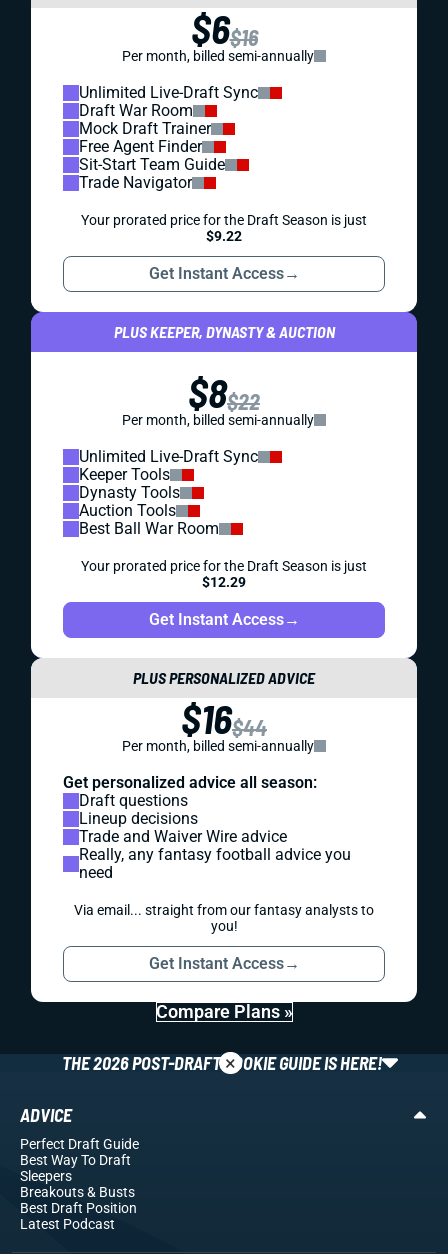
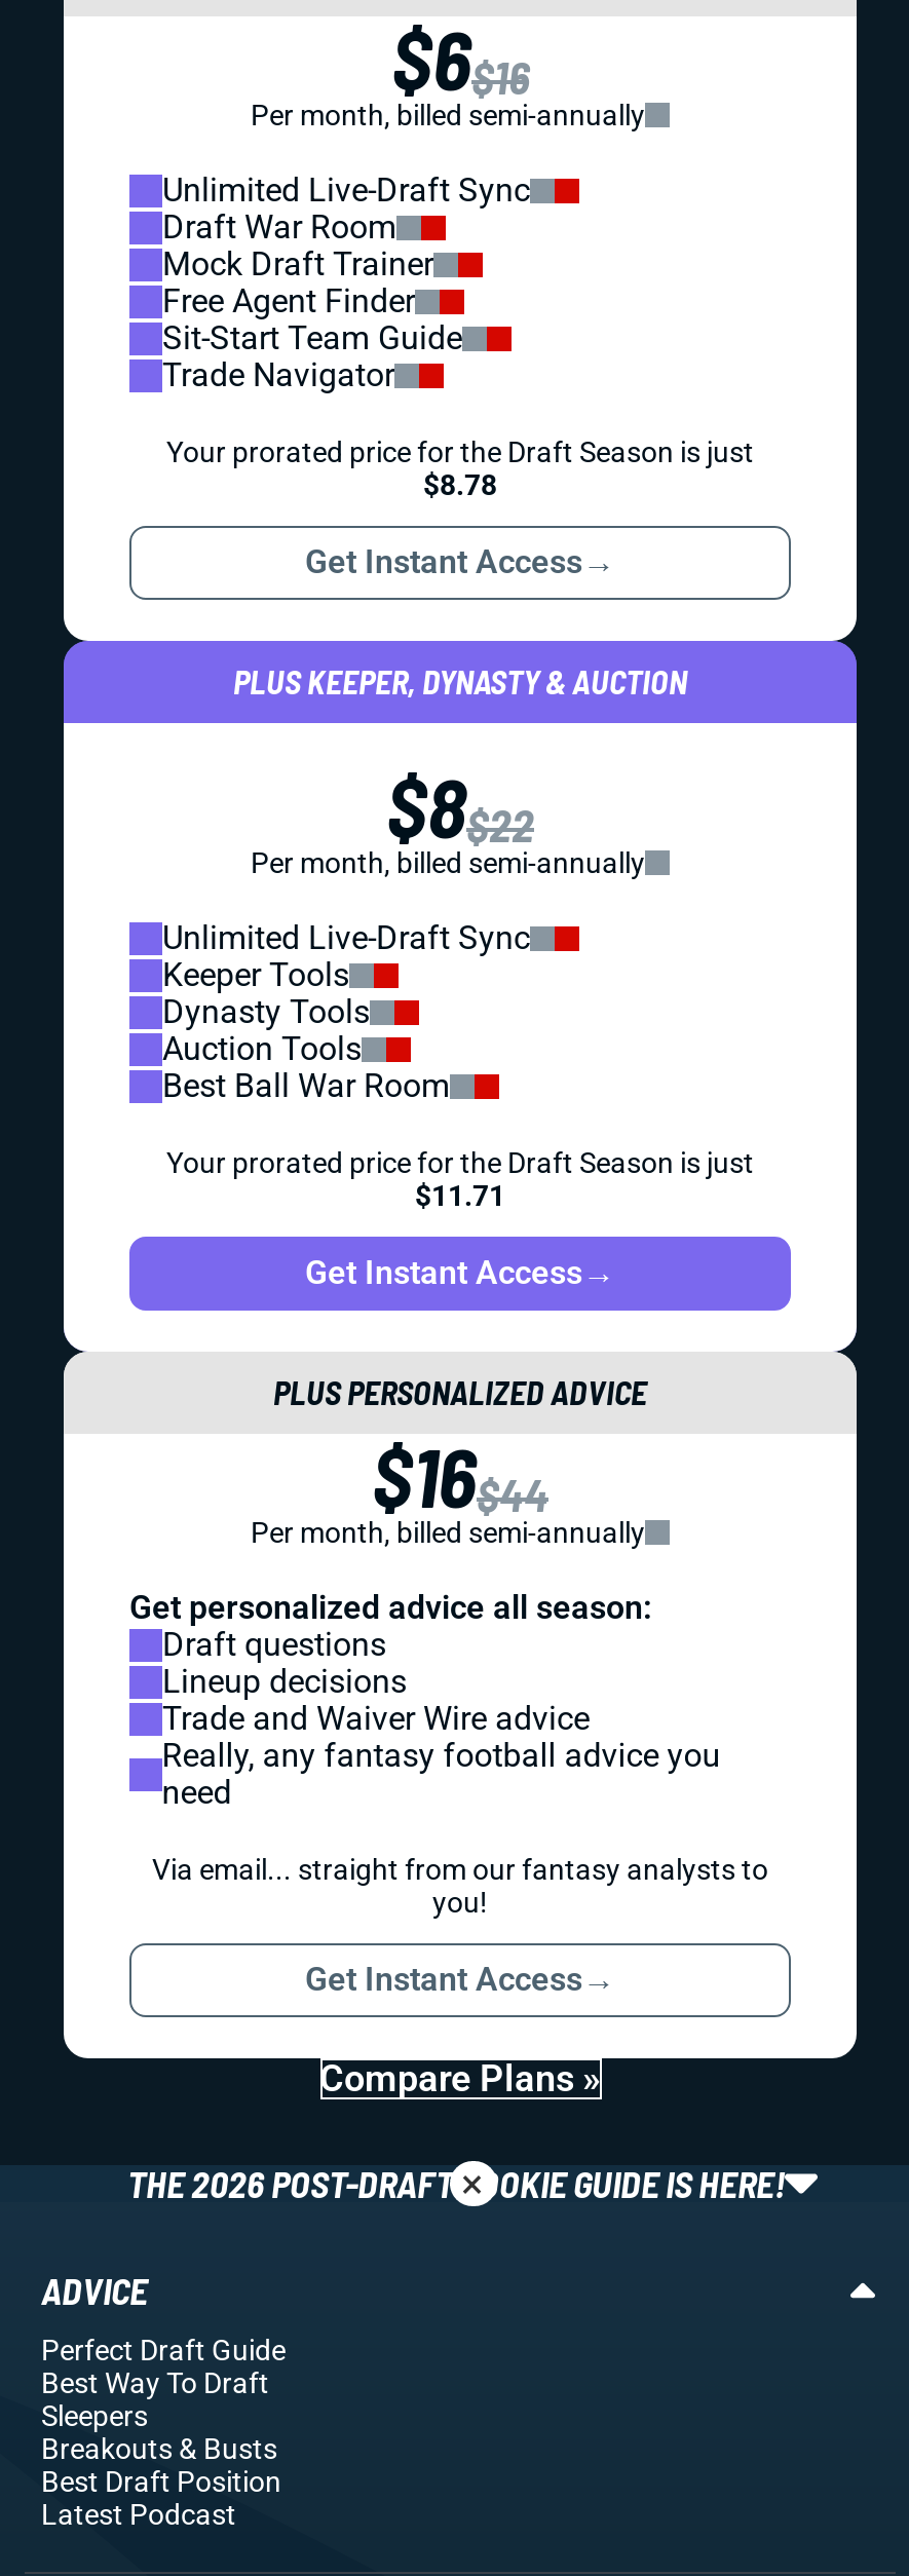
- $9.22
+ $8.78

- $12.29
+ $11.71
